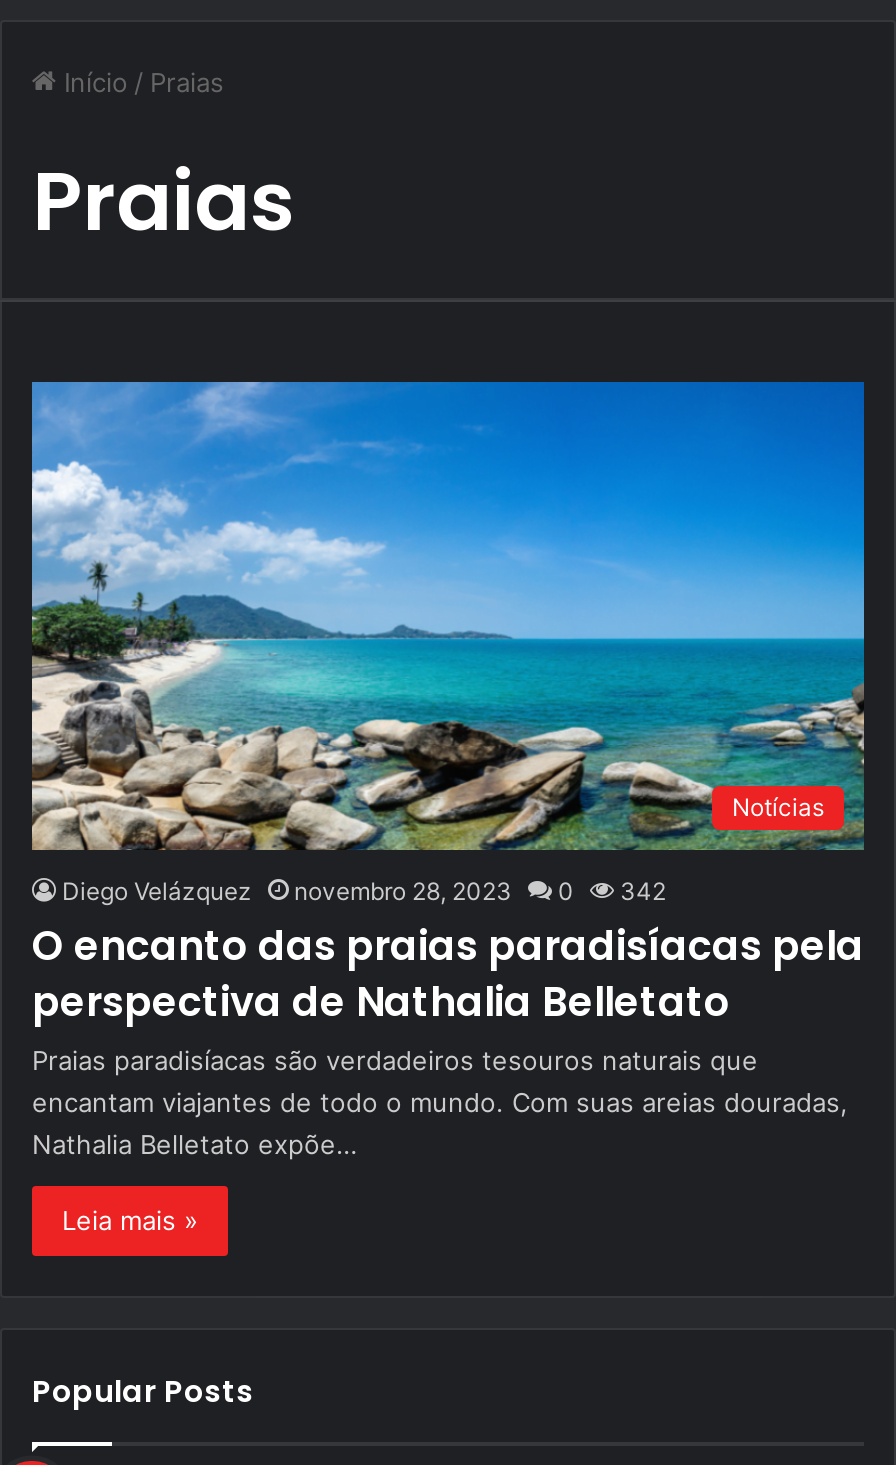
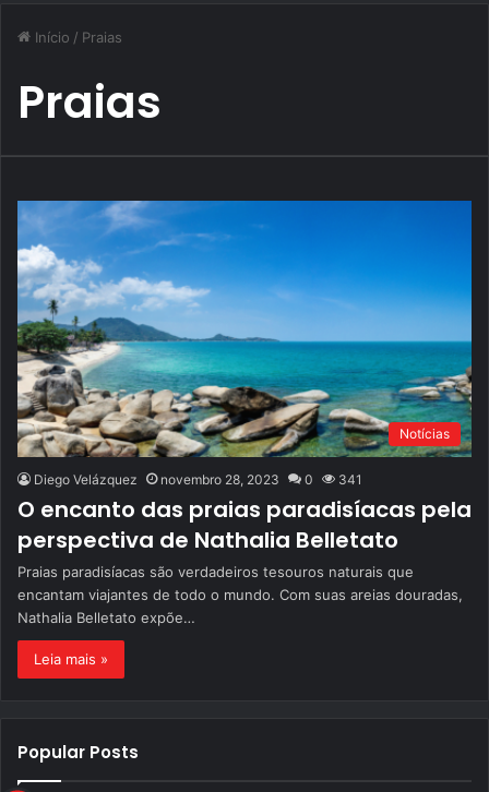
- Diego Velázquez novembro 28, 2023 0 342
+ Diego Velázquez novembro 28, 2023 0 341
